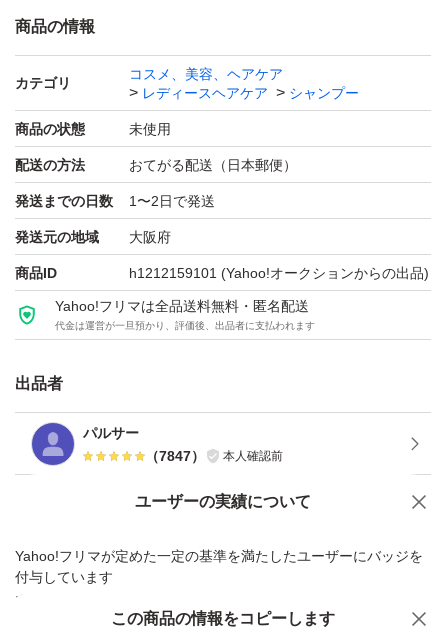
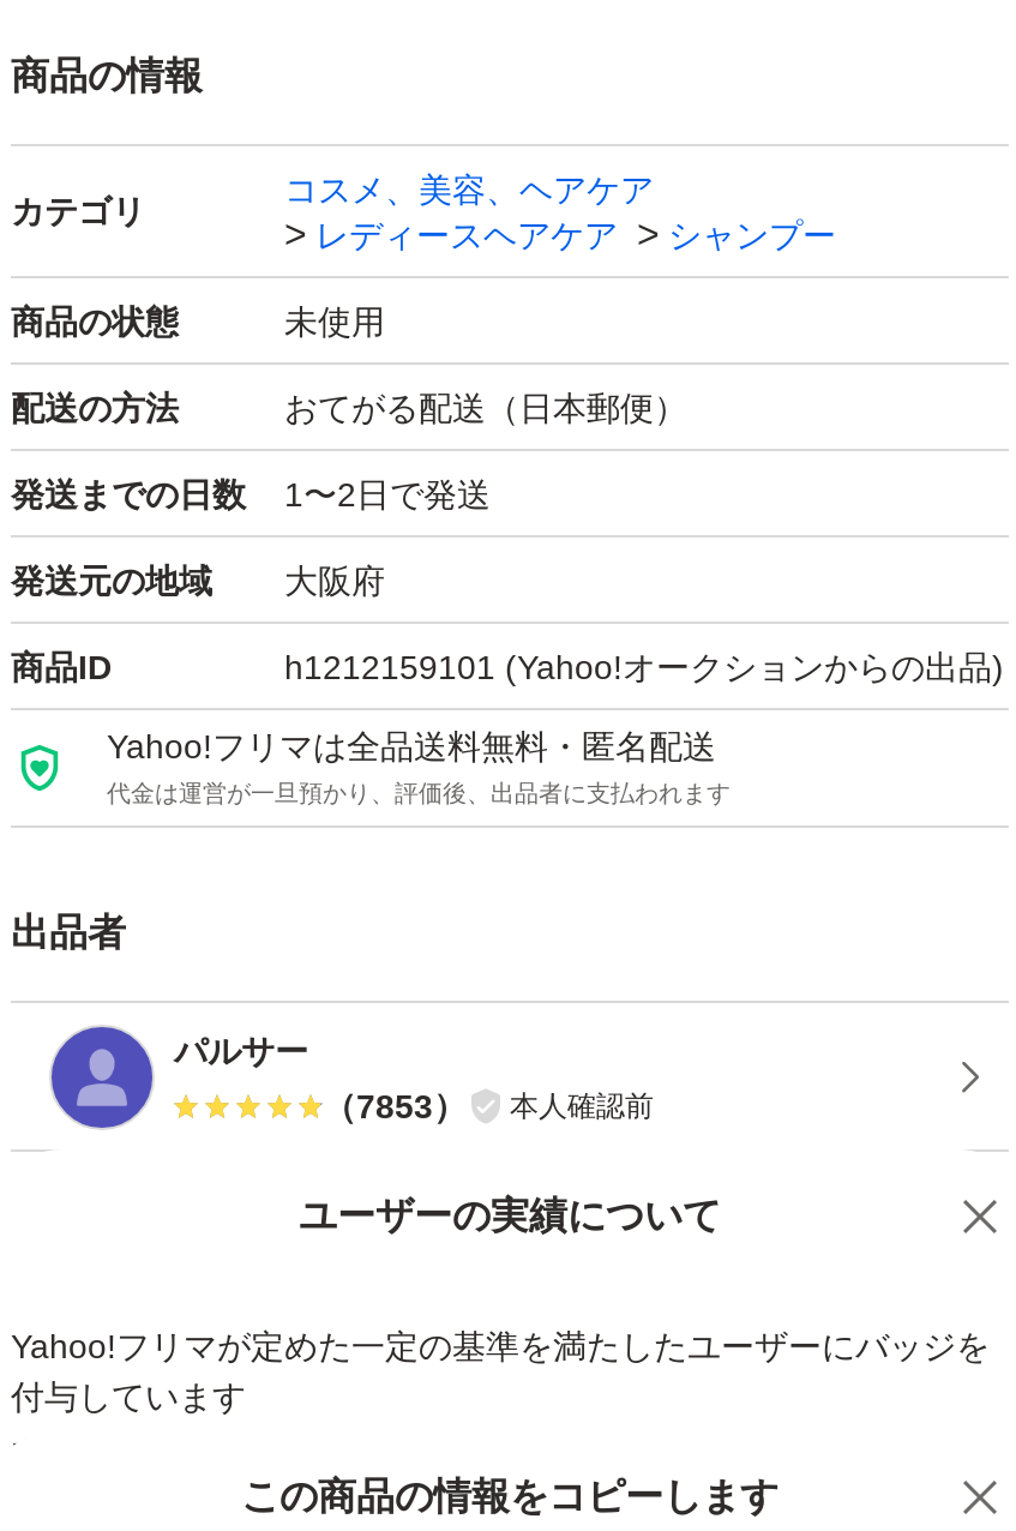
- （7847） 本人確認前
+ （7853） 本人確認前
